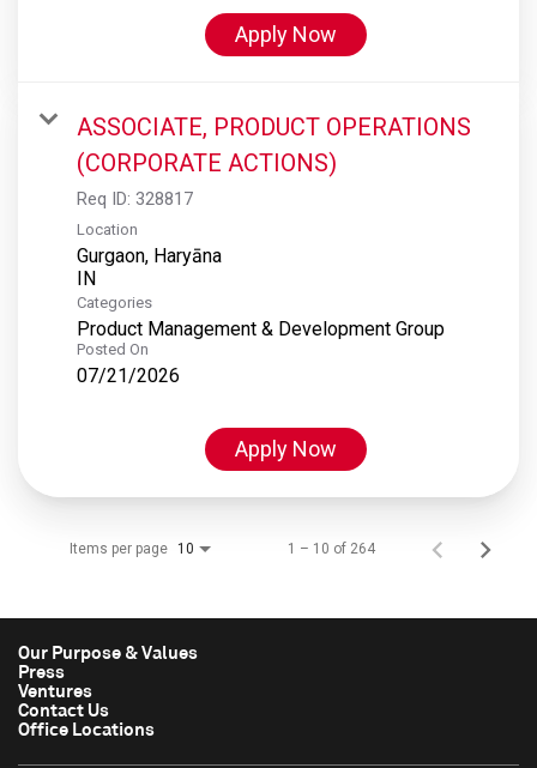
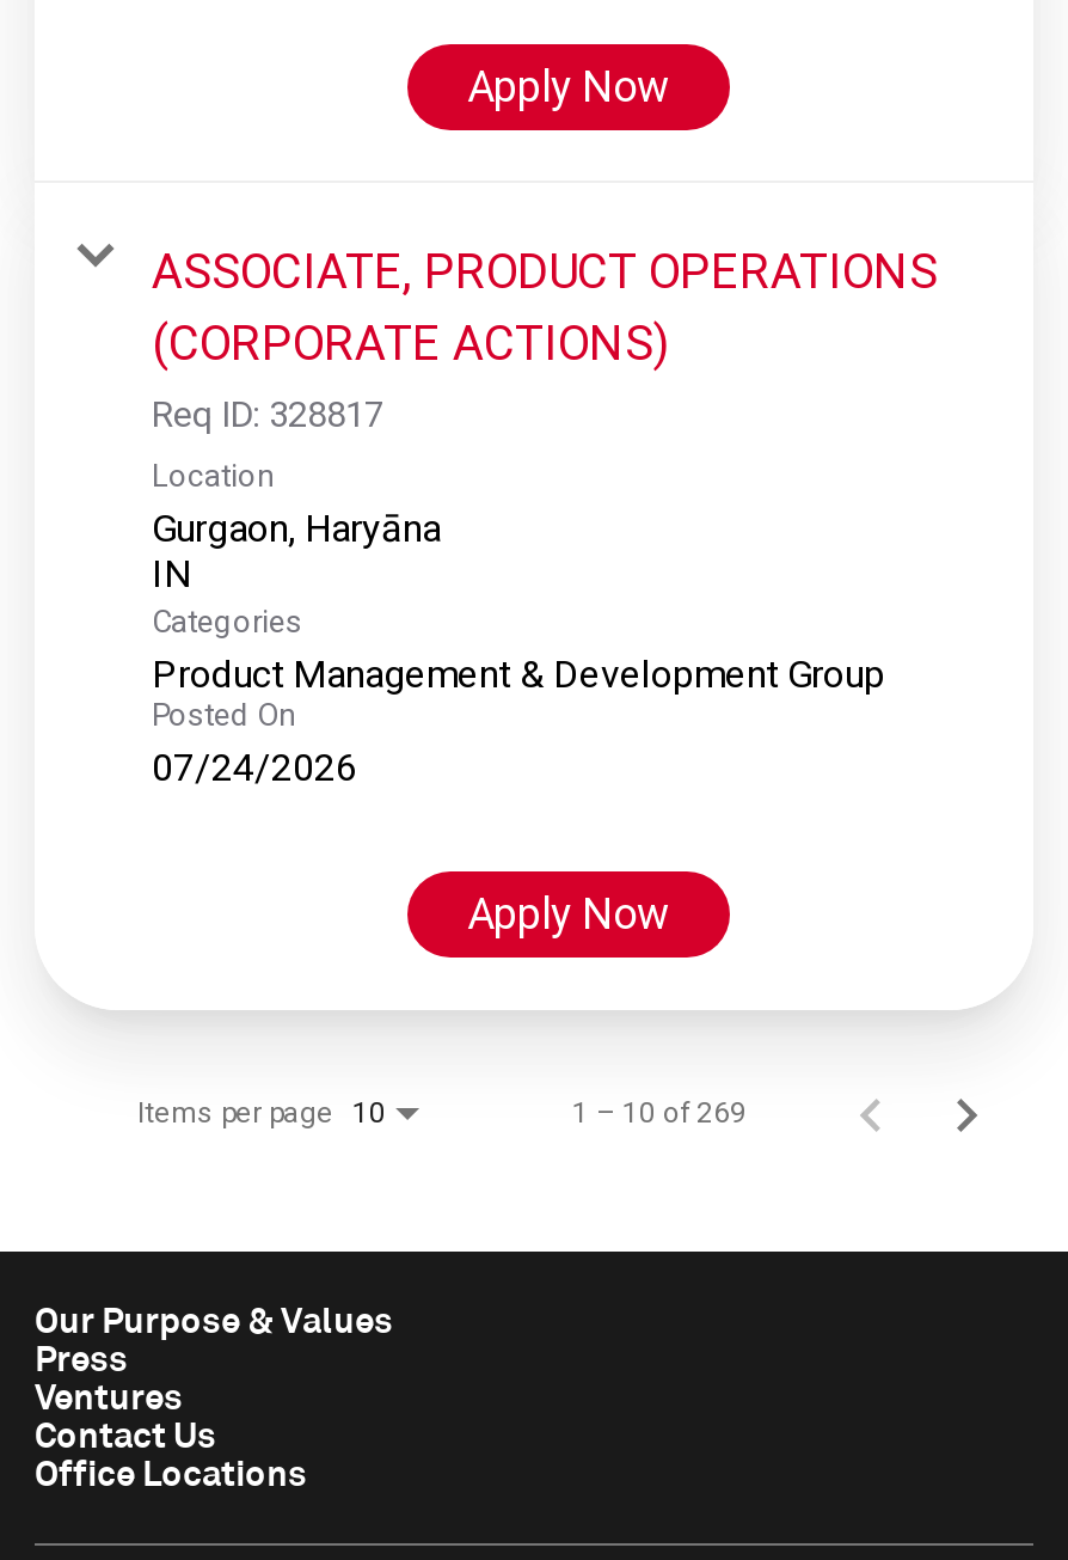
- 07/21/2026
+ 07/24/2026

- 1 – 10 of 264
+ 1 – 10 of 269
